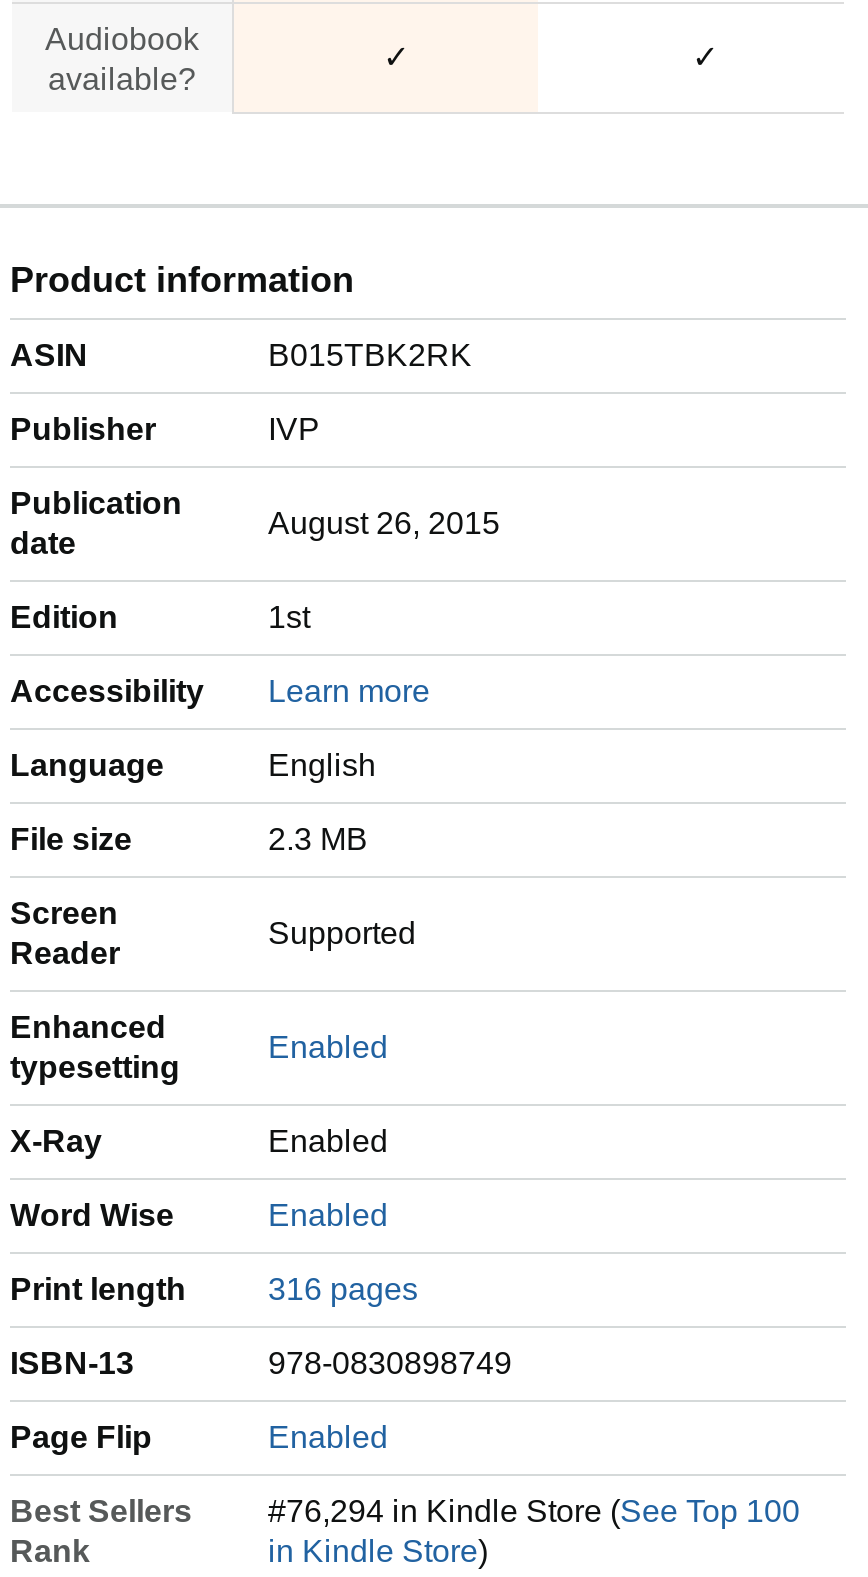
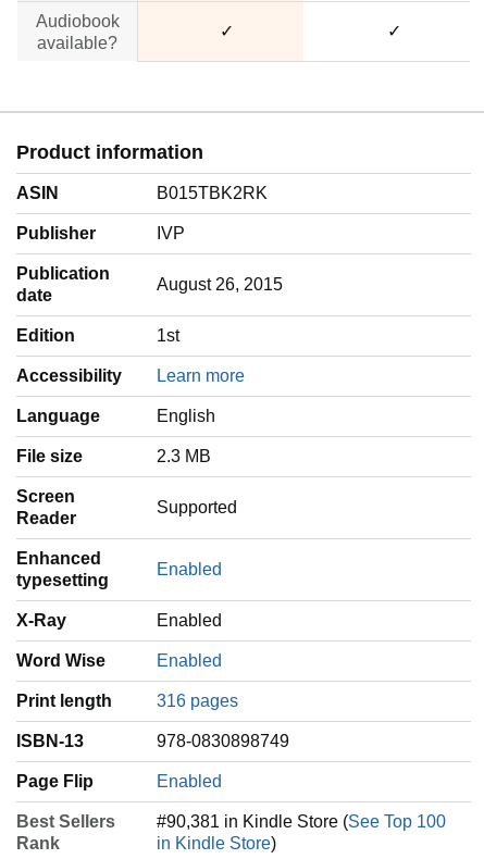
- #76,294 in Kindle Store (See Top 100
+ #90,381 in Kindle Store (See Top 100
